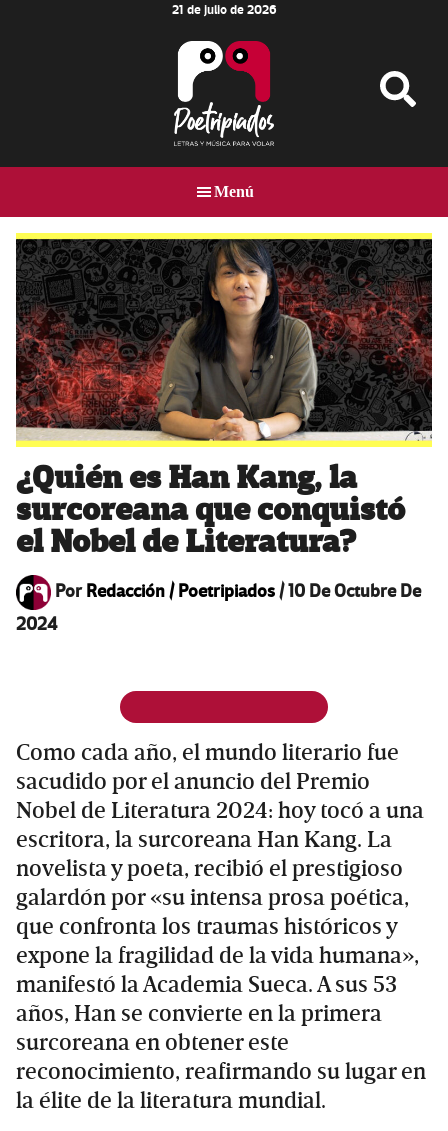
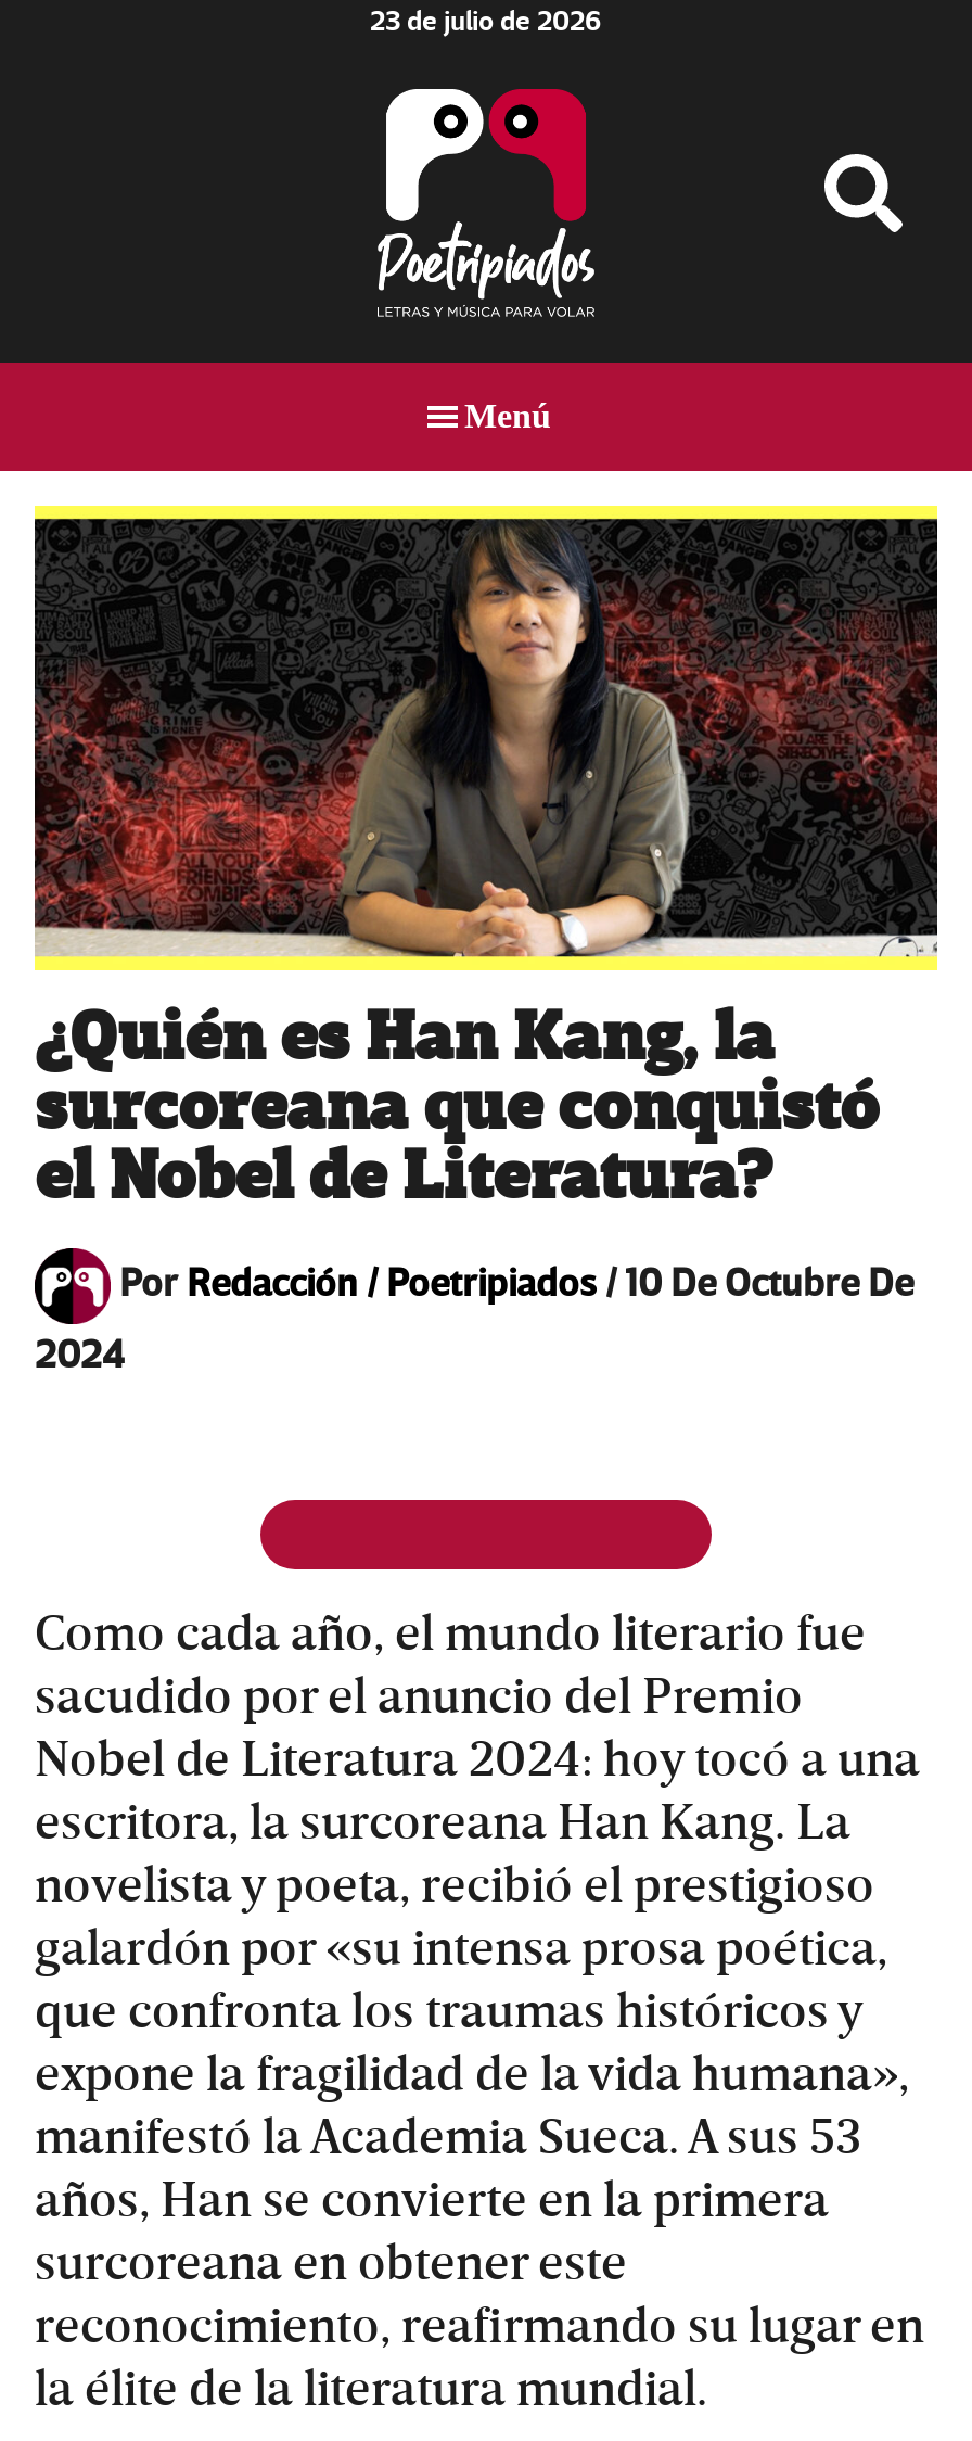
- 21 de julio de 2026
+ 23 de julio de 2026
